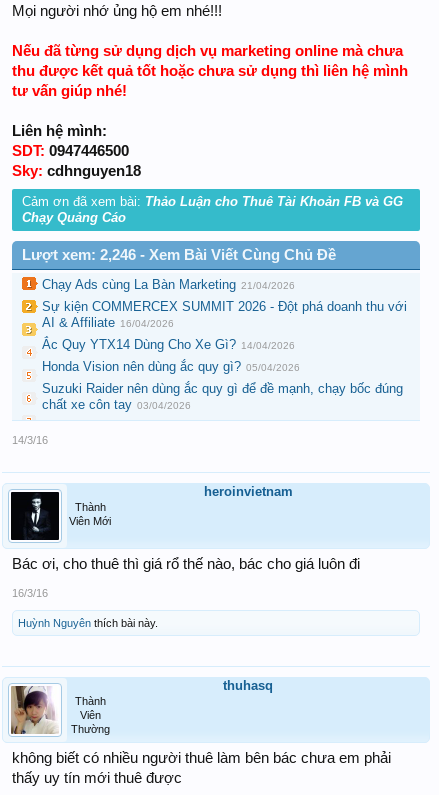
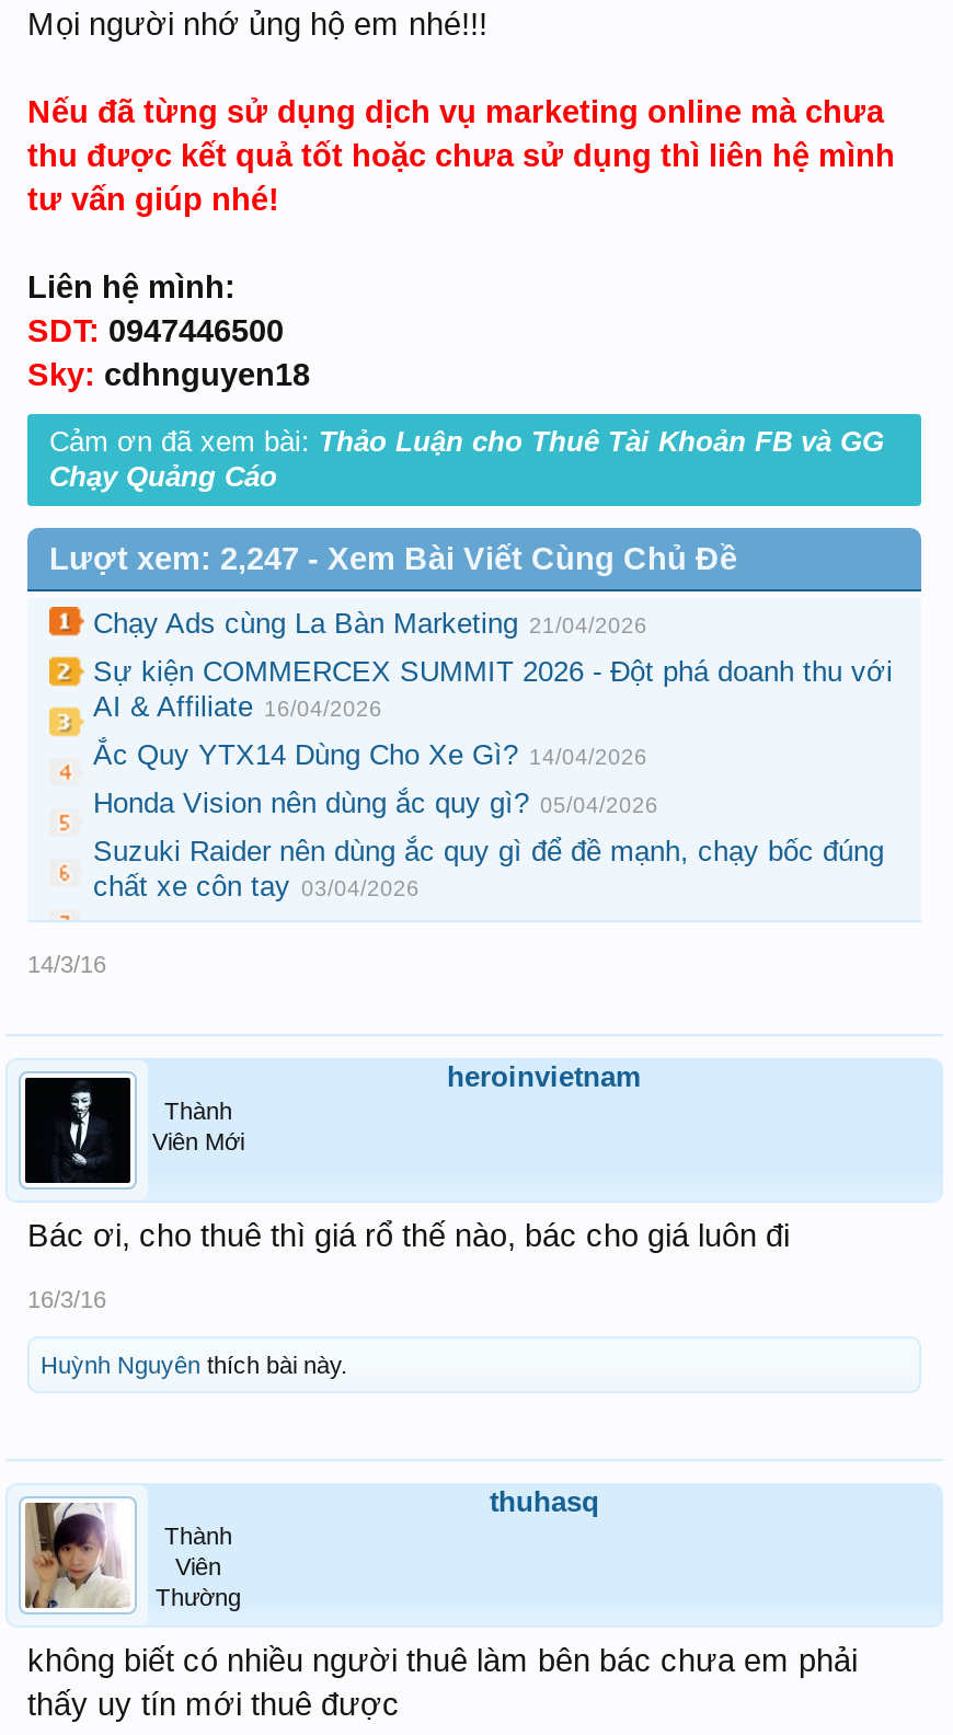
- Lượt xem: 2,246 - Xem Bài Viết Cùng Chủ Đề
+ Lượt xem: 2,247 - Xem Bài Viết Cùng Chủ Đề
